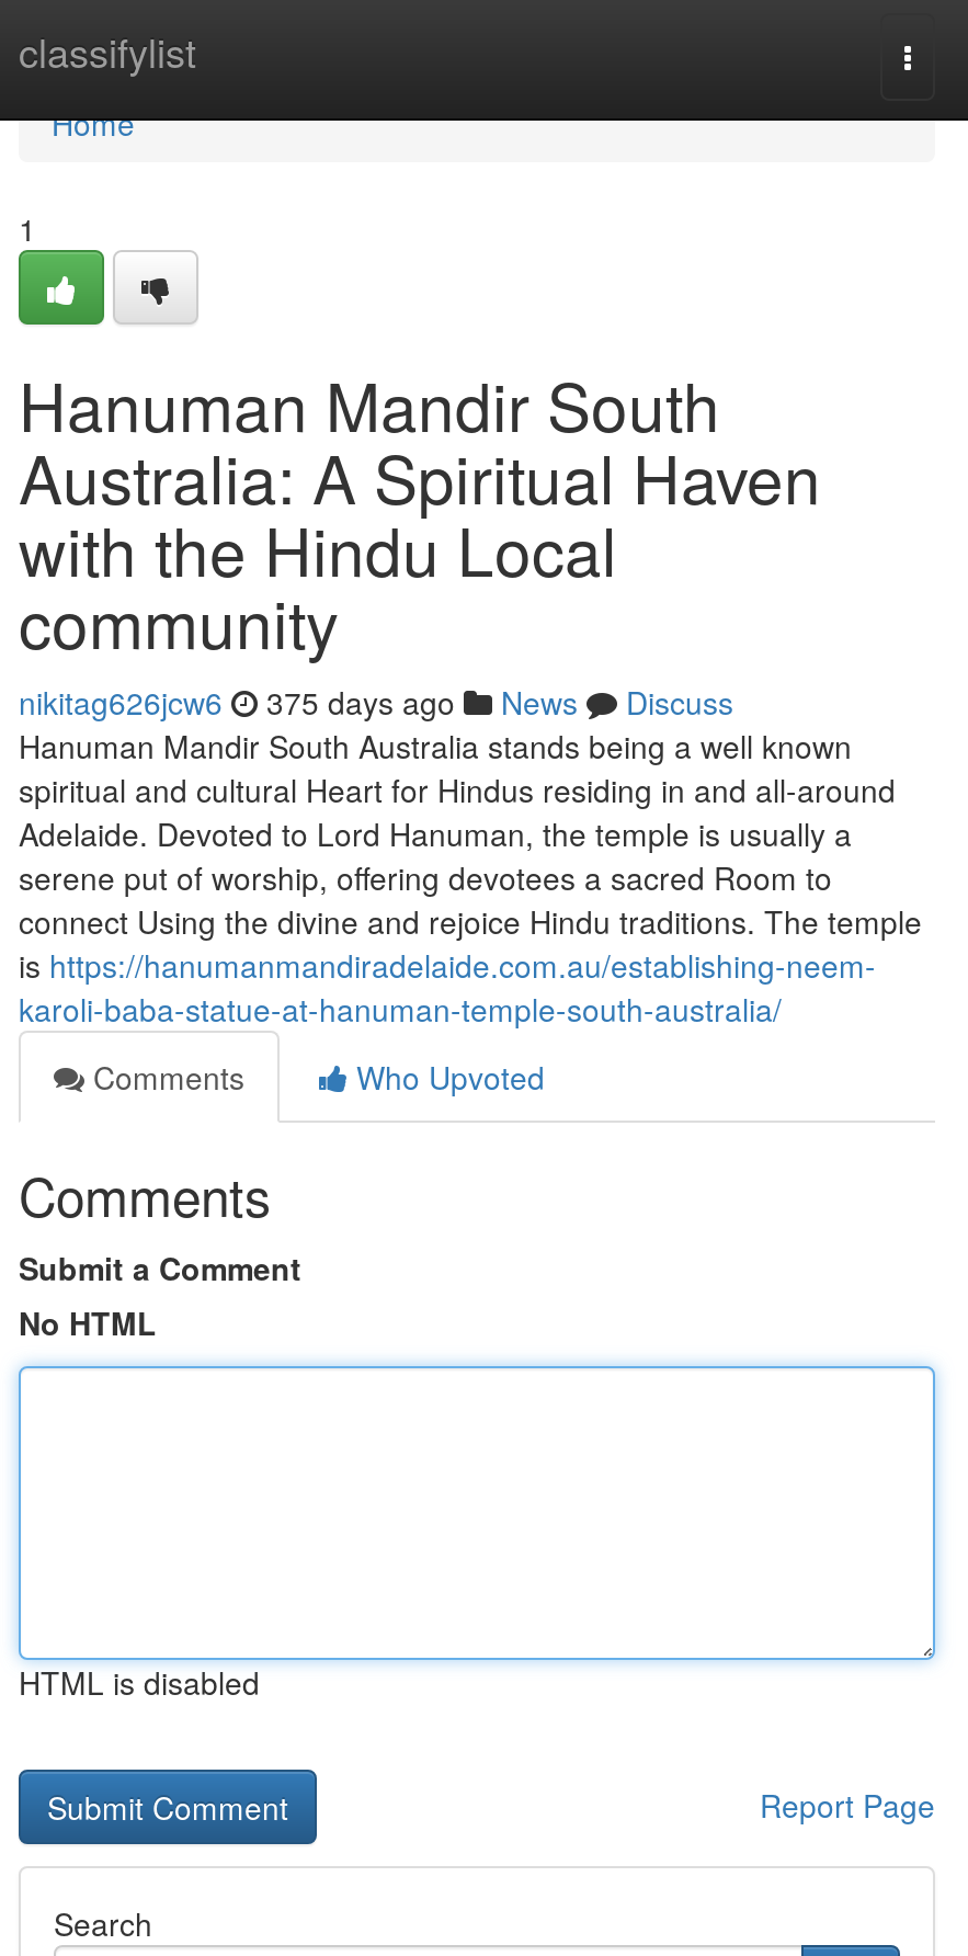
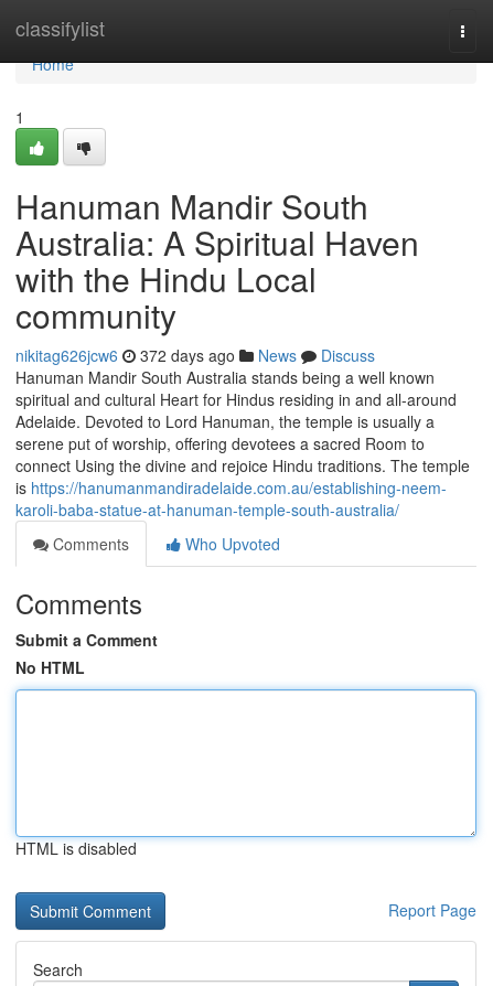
- nikitag626jcw6 375 days ago News Discuss
+ nikitag626jcw6 372 days ago News Discuss
